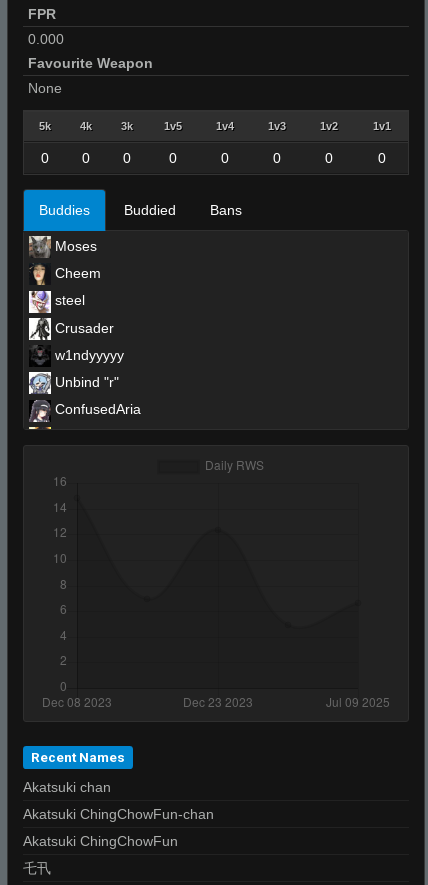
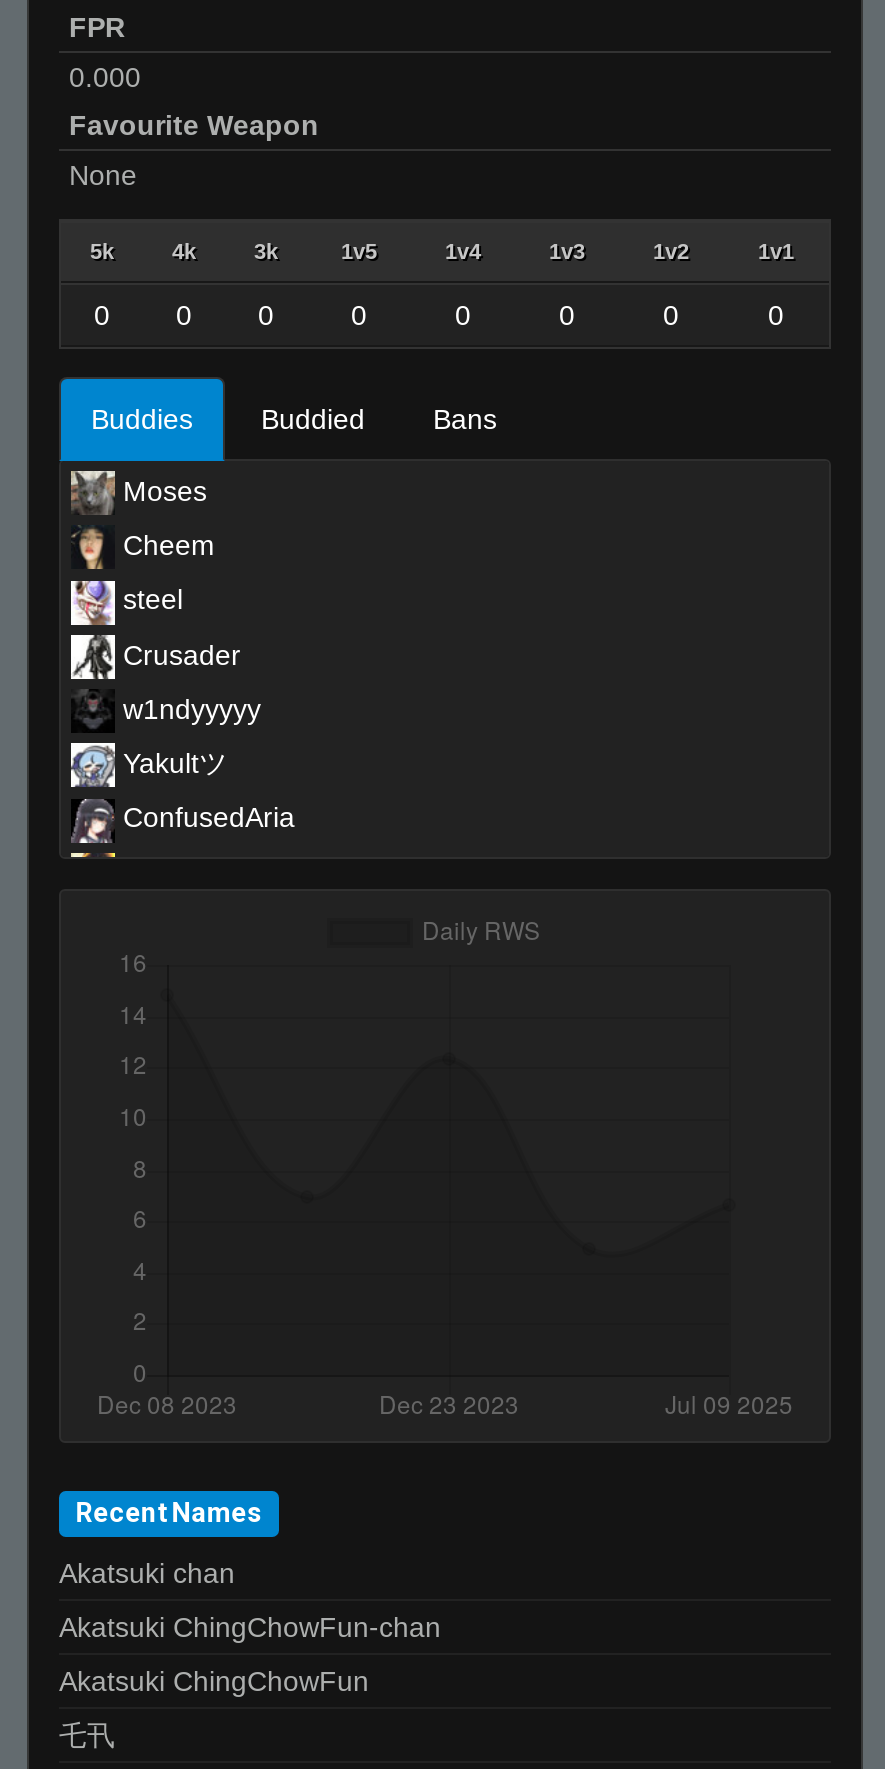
- Unbind "r"
+ Yakultツ
